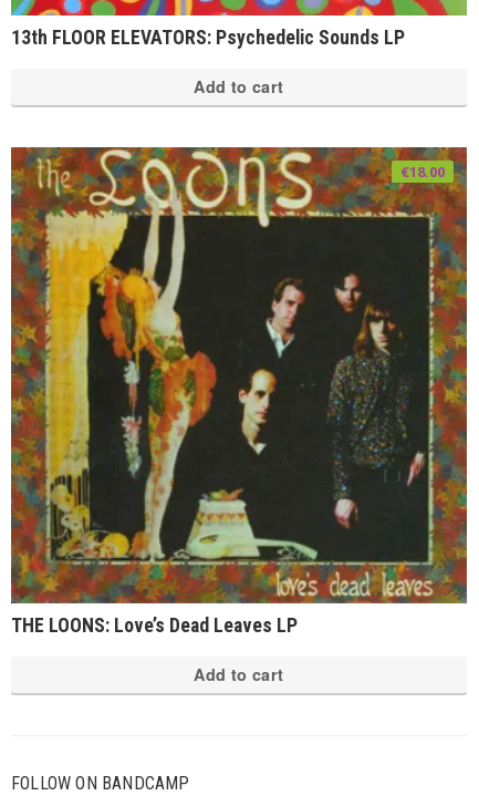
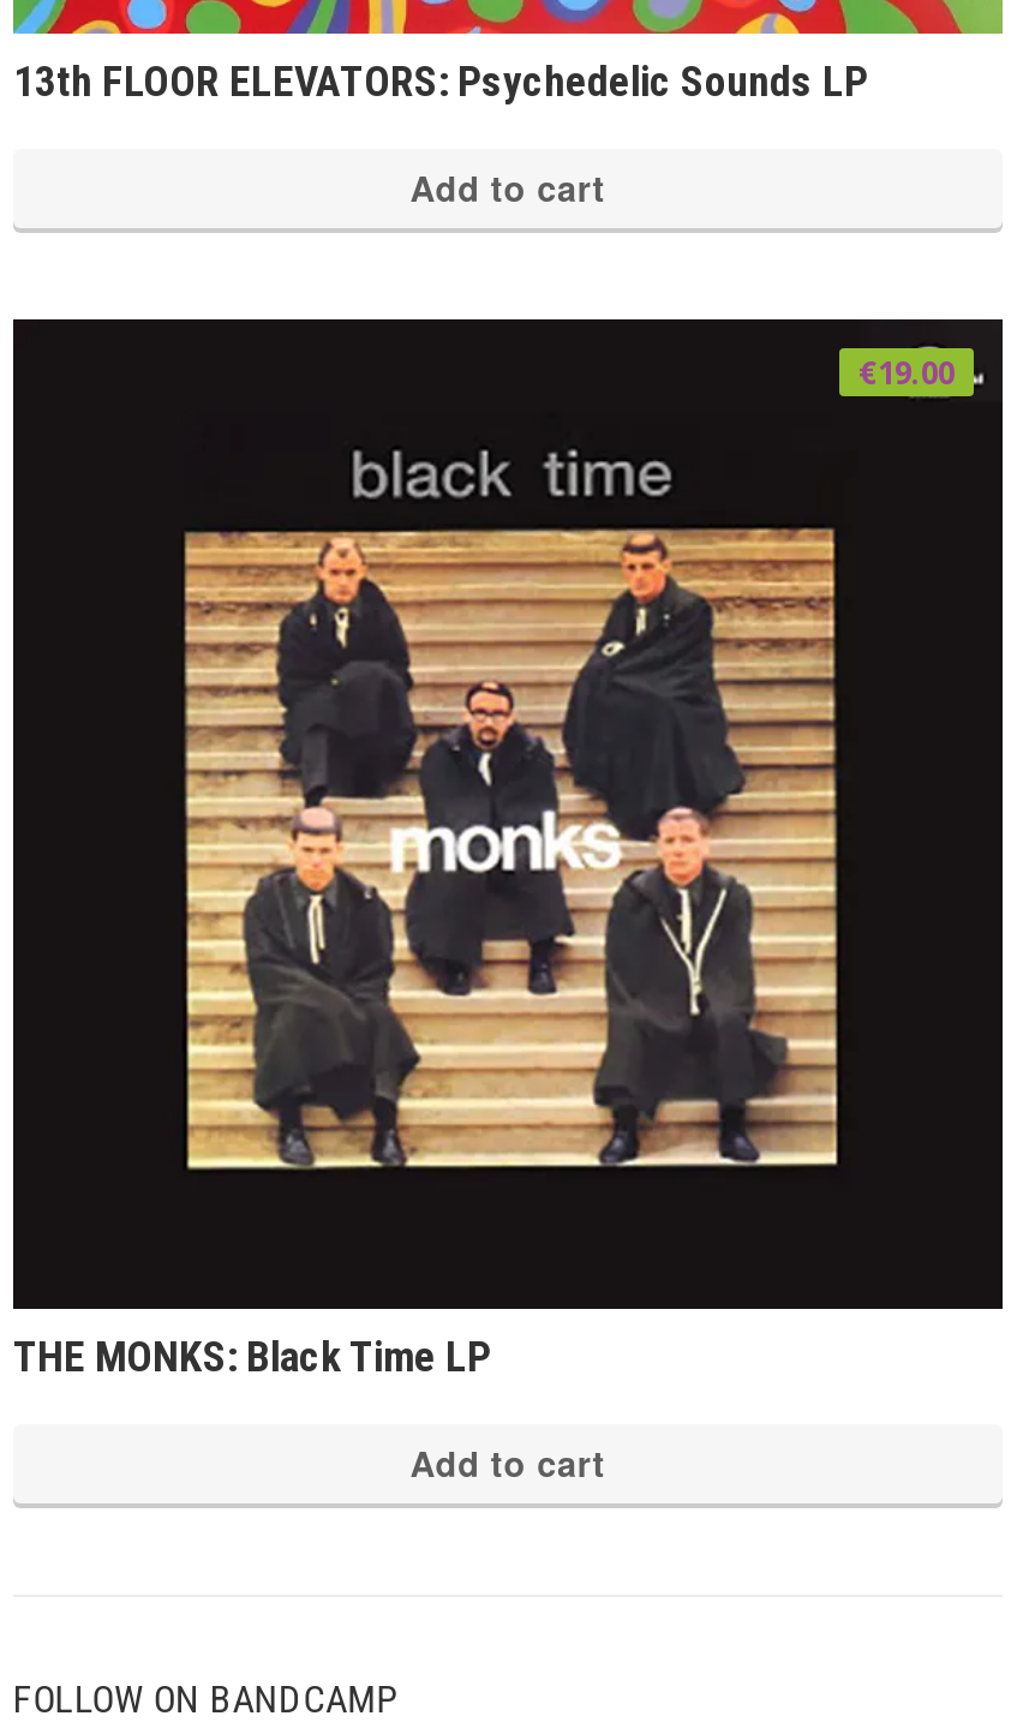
- [image]
- €18.00
+ [image]
+ €19.00

- THE LOONS: Love’s Dead Leaves LP
+ THE MONKS: Black Time LP
